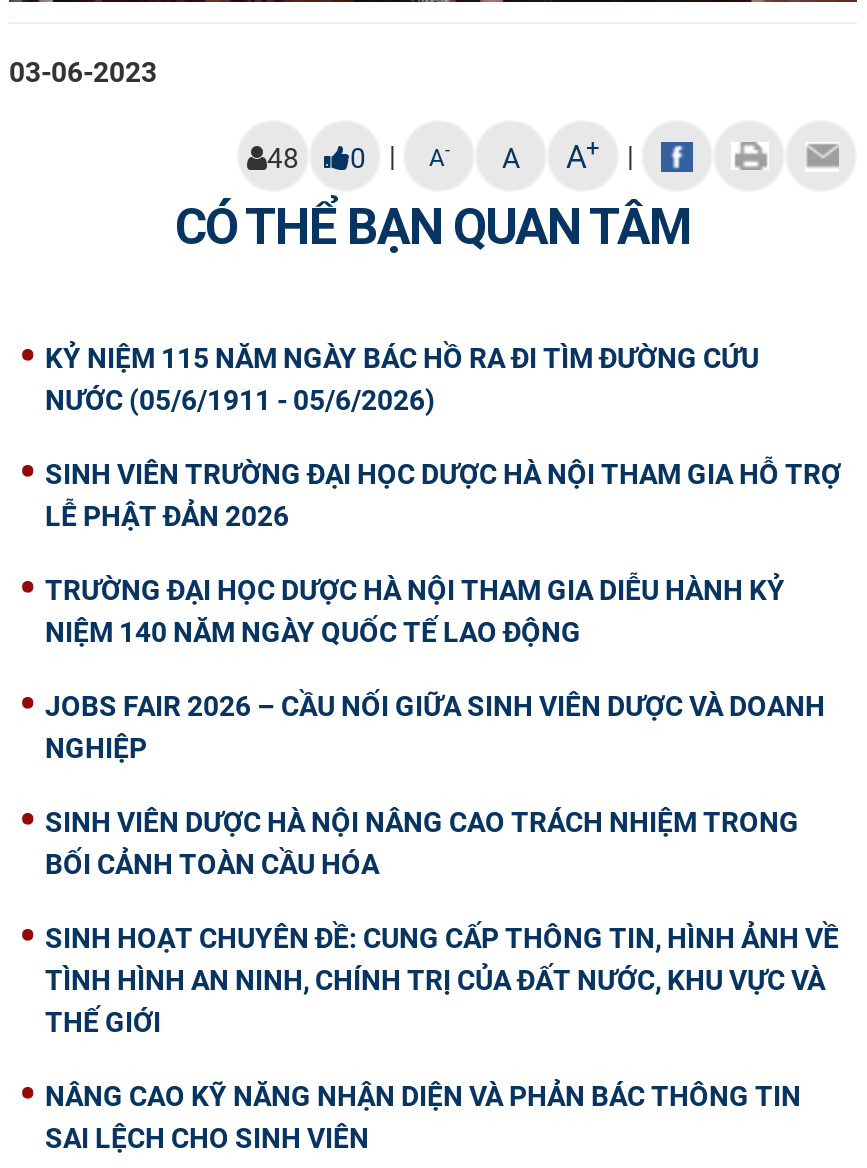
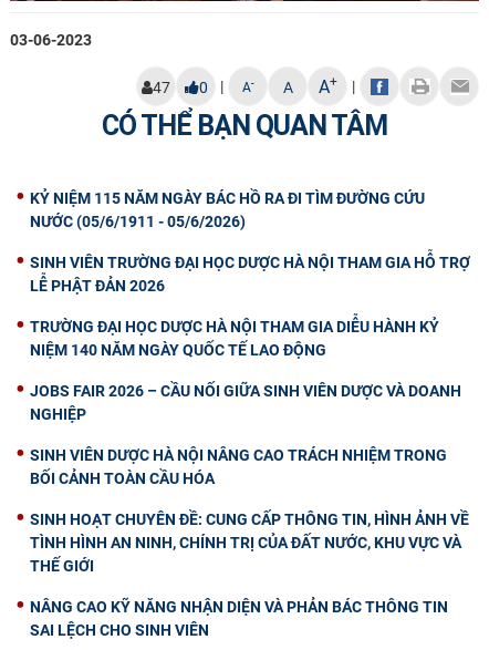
- 48
+ 47
